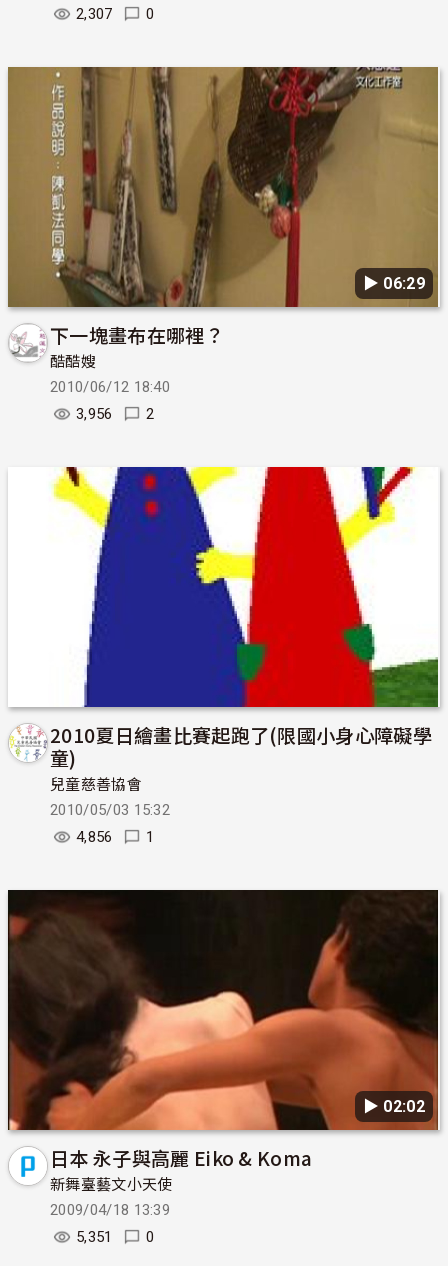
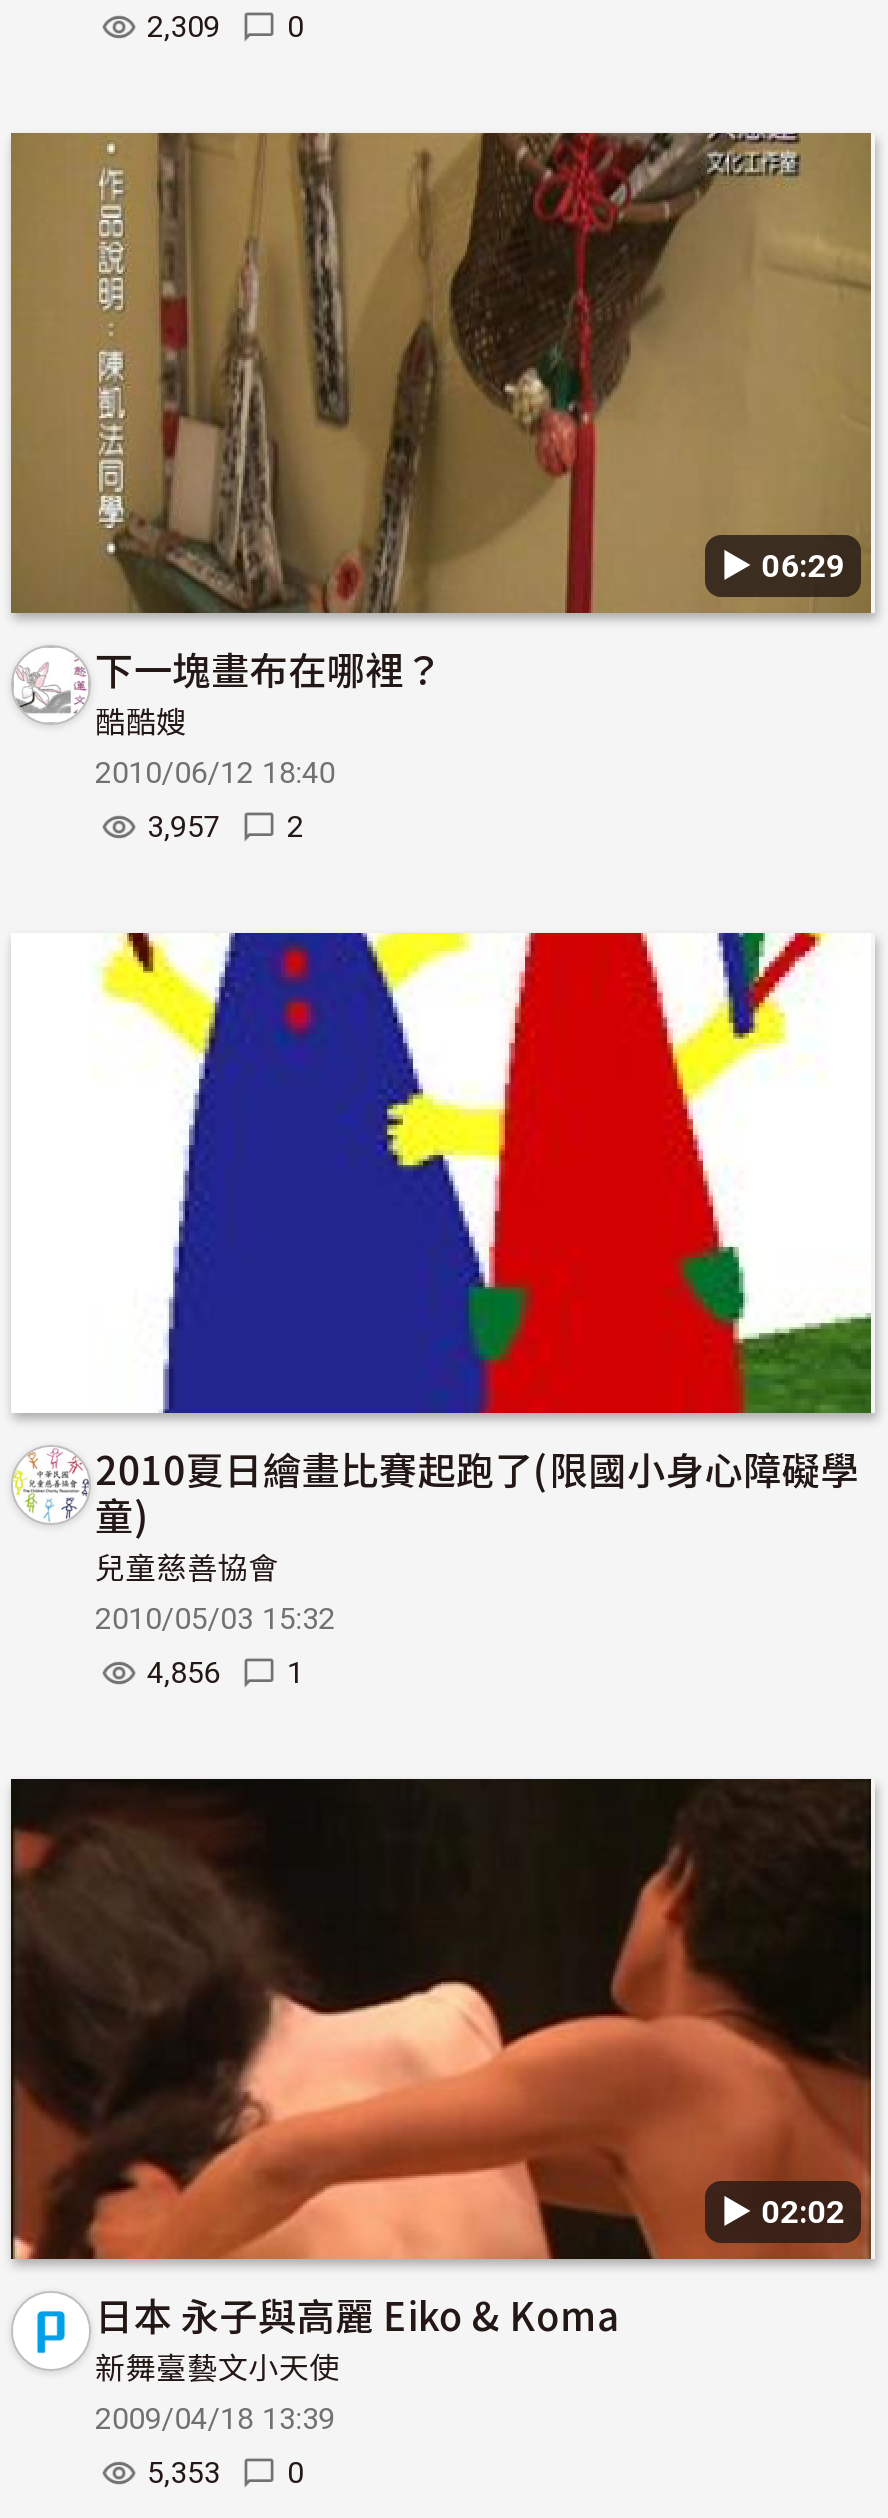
- 2,307 0
+ 2,309 0

- 3,956 2
+ 3,957 2

- 5,351 0
+ 5,353 0
